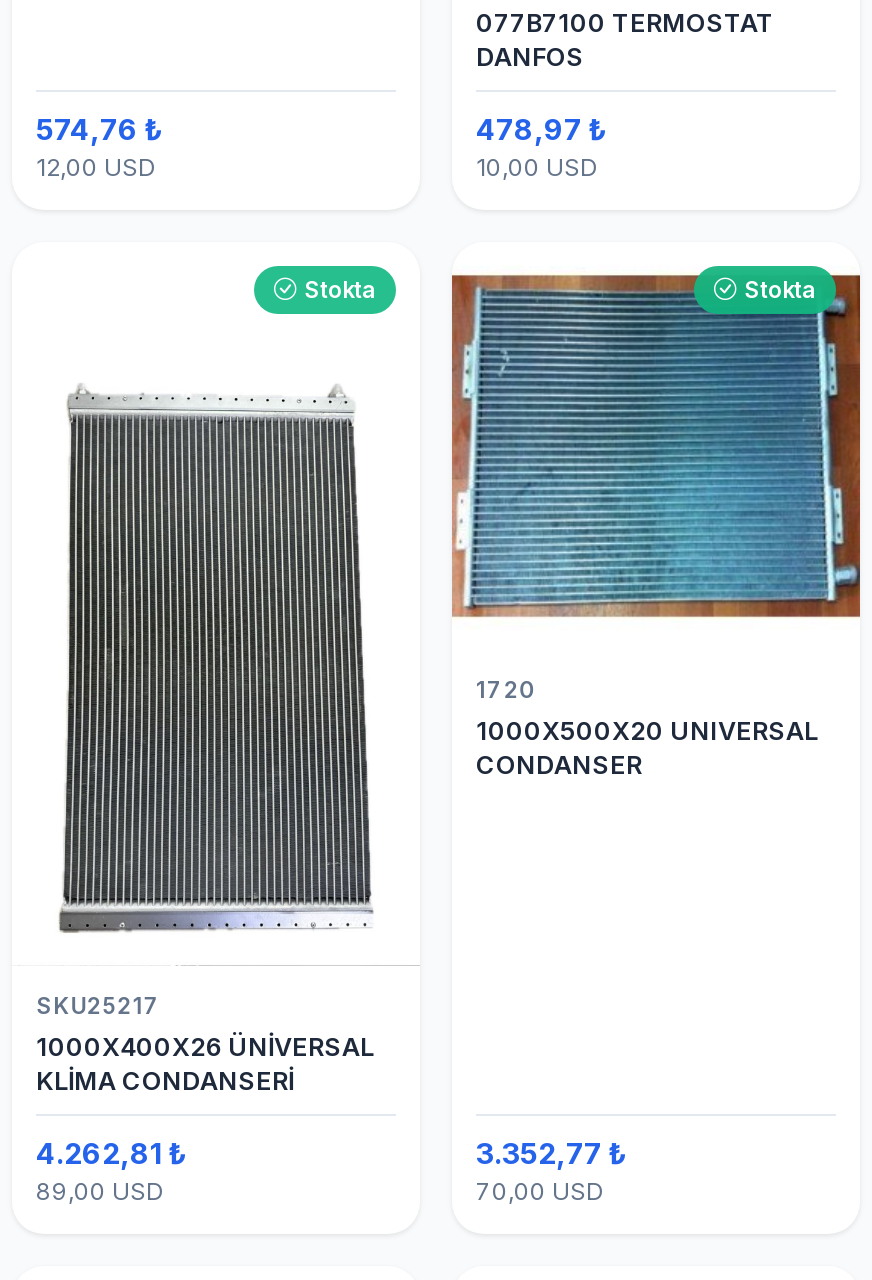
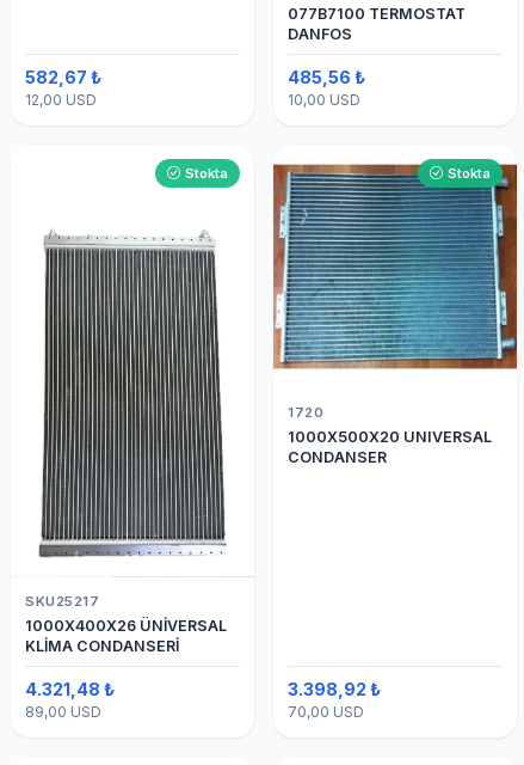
- 574,76 ₺
+ 582,67 ₺

- 478,97 ₺
+ 485,56 ₺

- 4.262,81 ₺
+ 4.321,48 ₺

- 3.352,77 ₺
+ 3.398,92 ₺
